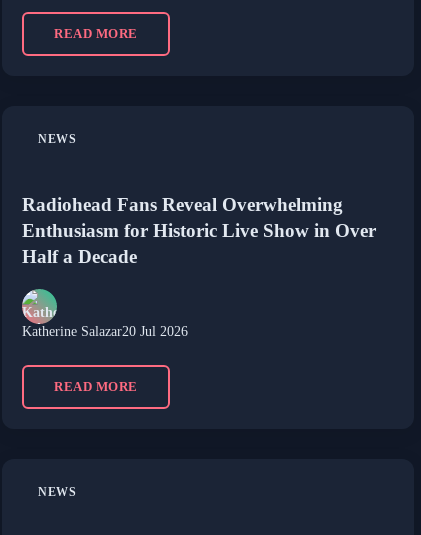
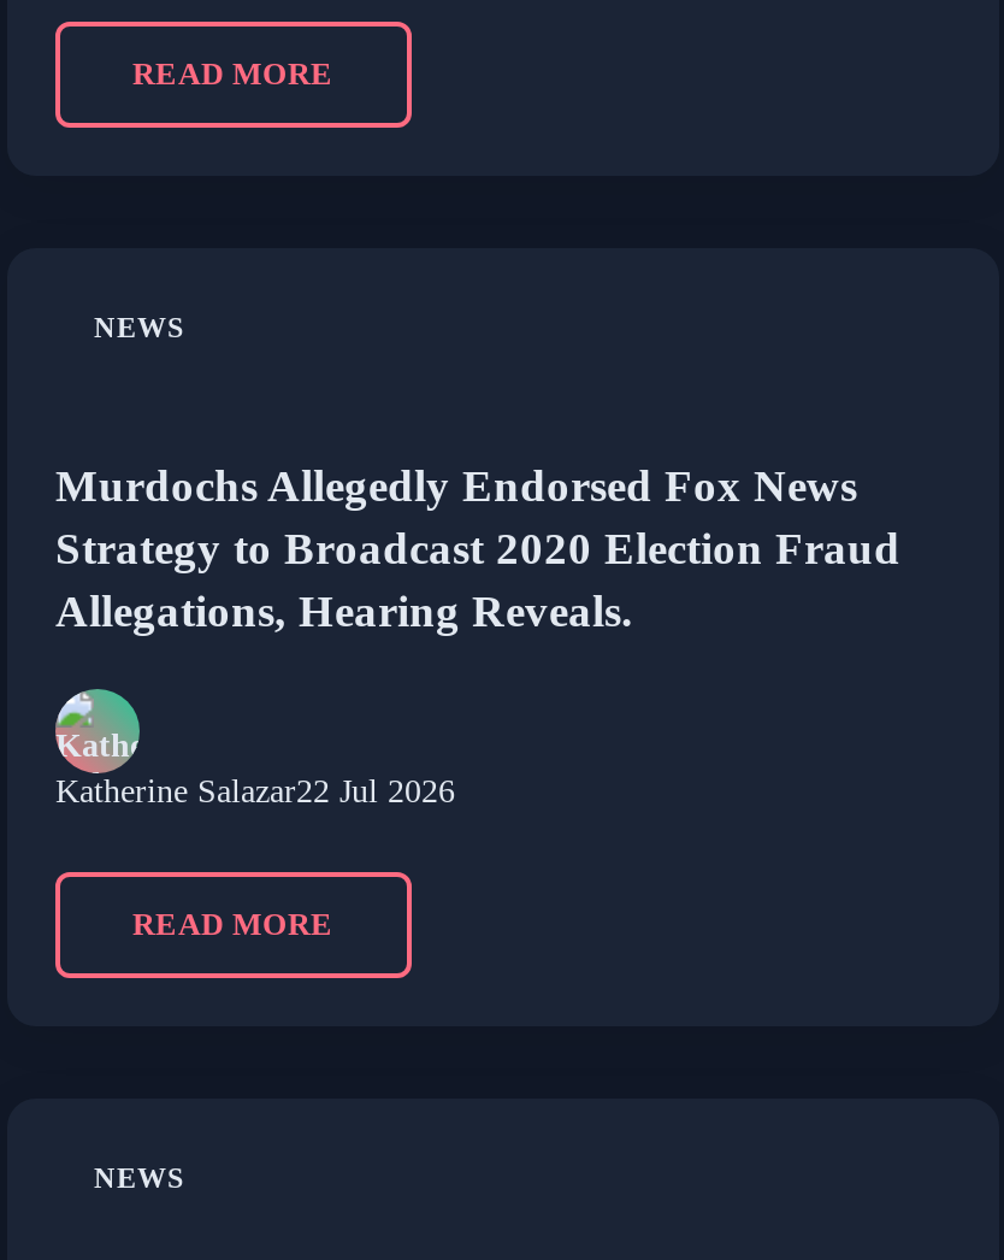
- Radiohead Fans Reveal Overwhelming
- Enthusiasm for Historic Live Show in Over
- Half a Decade
+ Murdochs Allegedly Endorsed Fox News
+ Strategy to Broadcast 2020 Election Fraud
+ Allegations, Hearing Reveals.

- Katherine Salazar20 Jul 2026
+ Katherine Salazar22 Jul 2026
